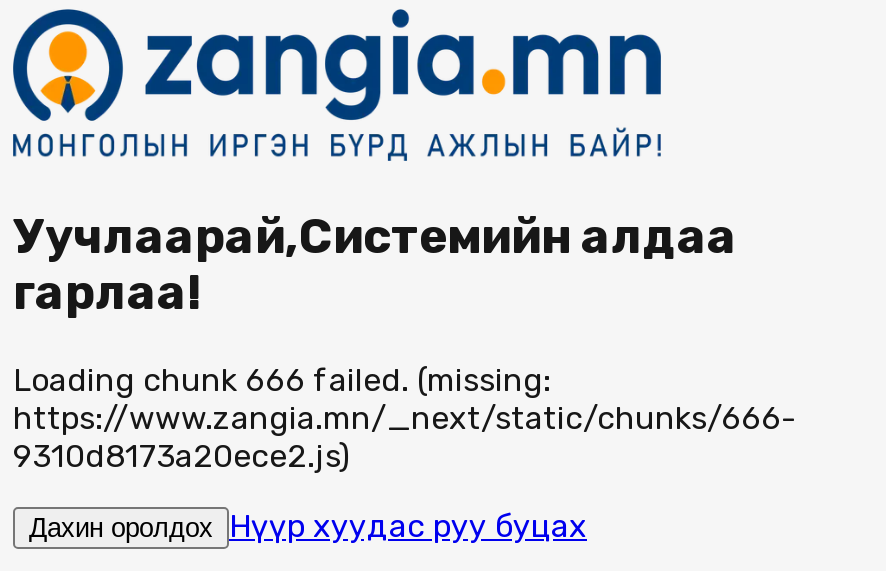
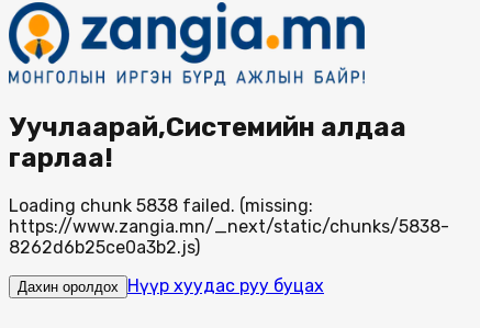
- Loading chunk 666 failed. (missing:
- https://www.zangia.mn/_next/static/chunks/666-
- 9310d8173a20ece2.js)
+ Loading chunk 5838 failed. (missing:
+ https://www.zangia.mn/_next/static/chunks/5838-
+ 8262d6b25ce0a3b2.js)
